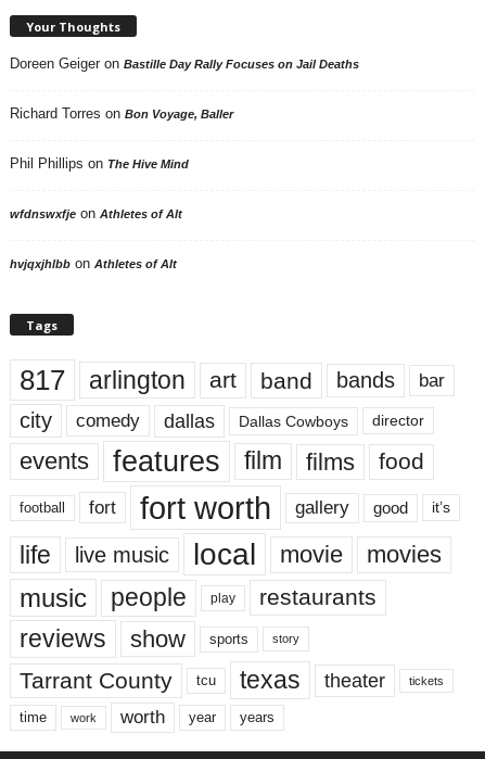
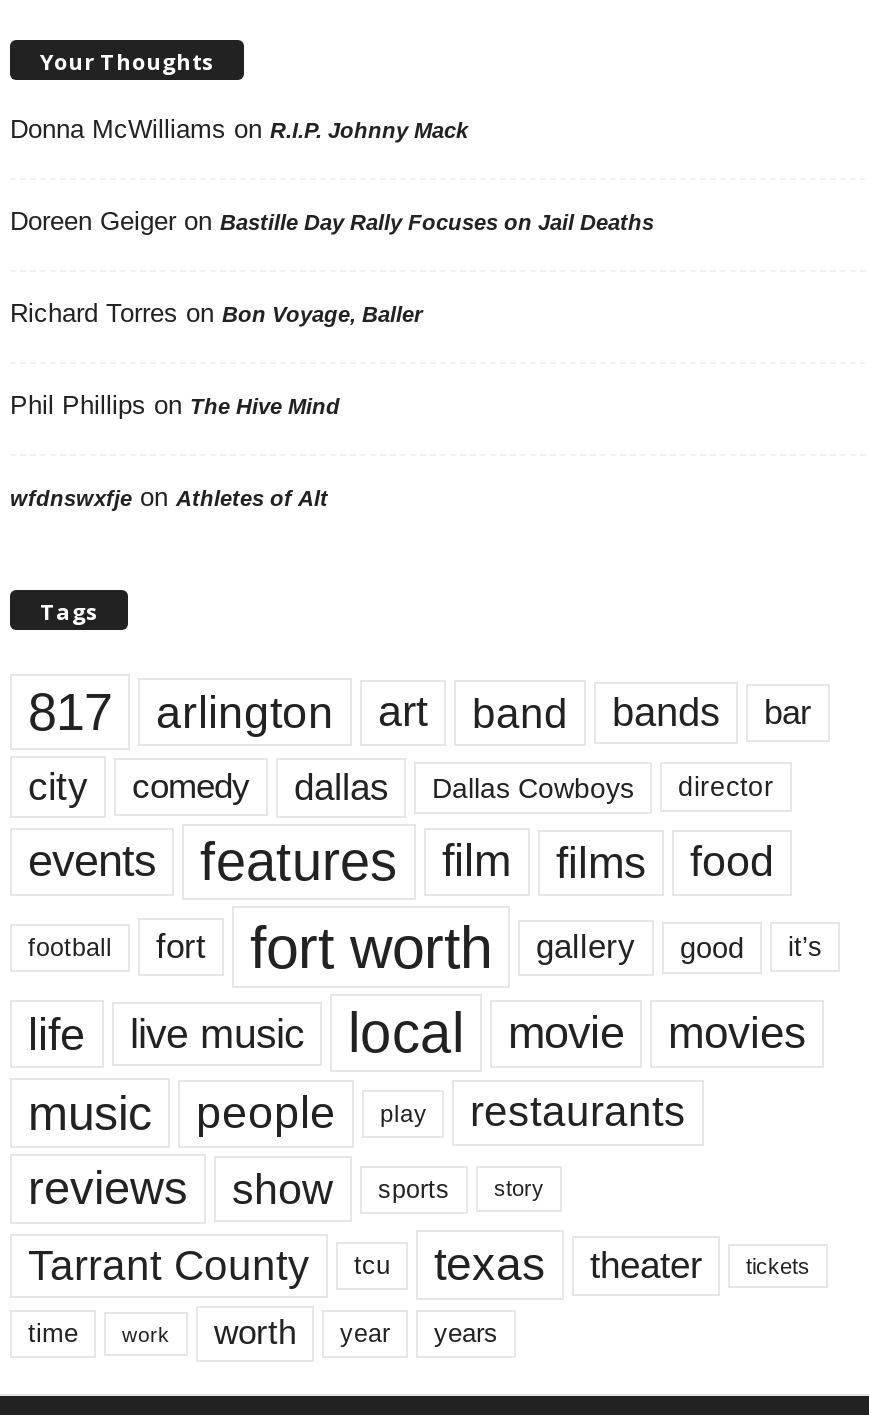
+ Donna McWilliams on R.I.P. Johnny Mack

moved down: Doreen Geiger on Bastille Day Rally Focuses on Jail Deaths | Richard Torres on Bon Voyage, Baller | Phil Phillips on The Hive Mind | wfdnswxfje on Athletes of Alt

- hvjqxjhlbb on Athletes of Alt
